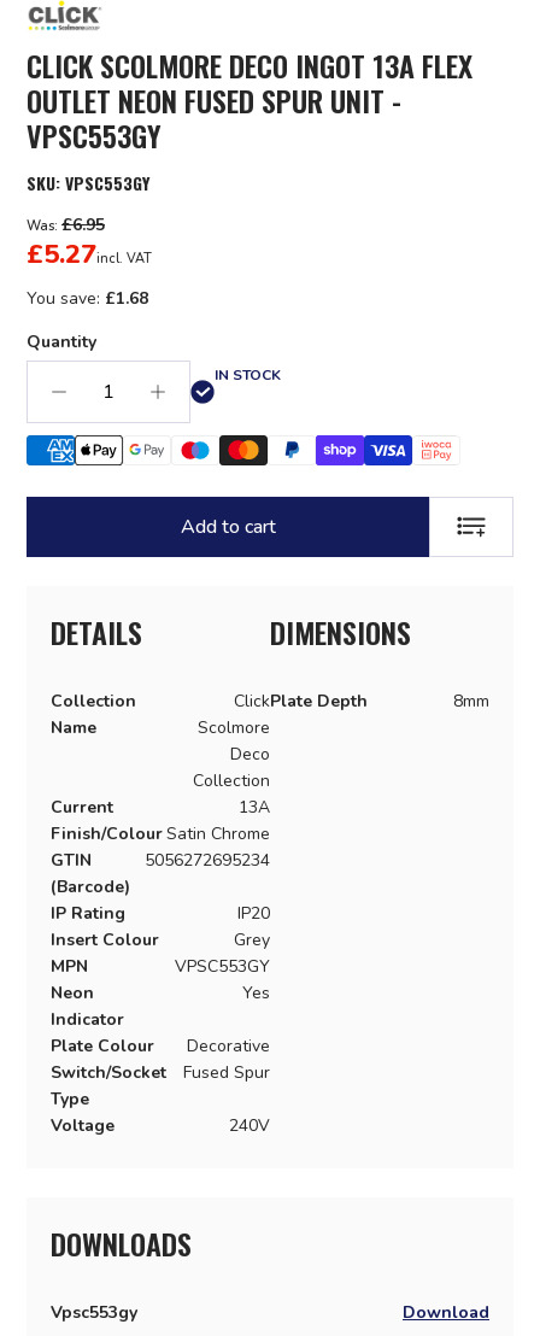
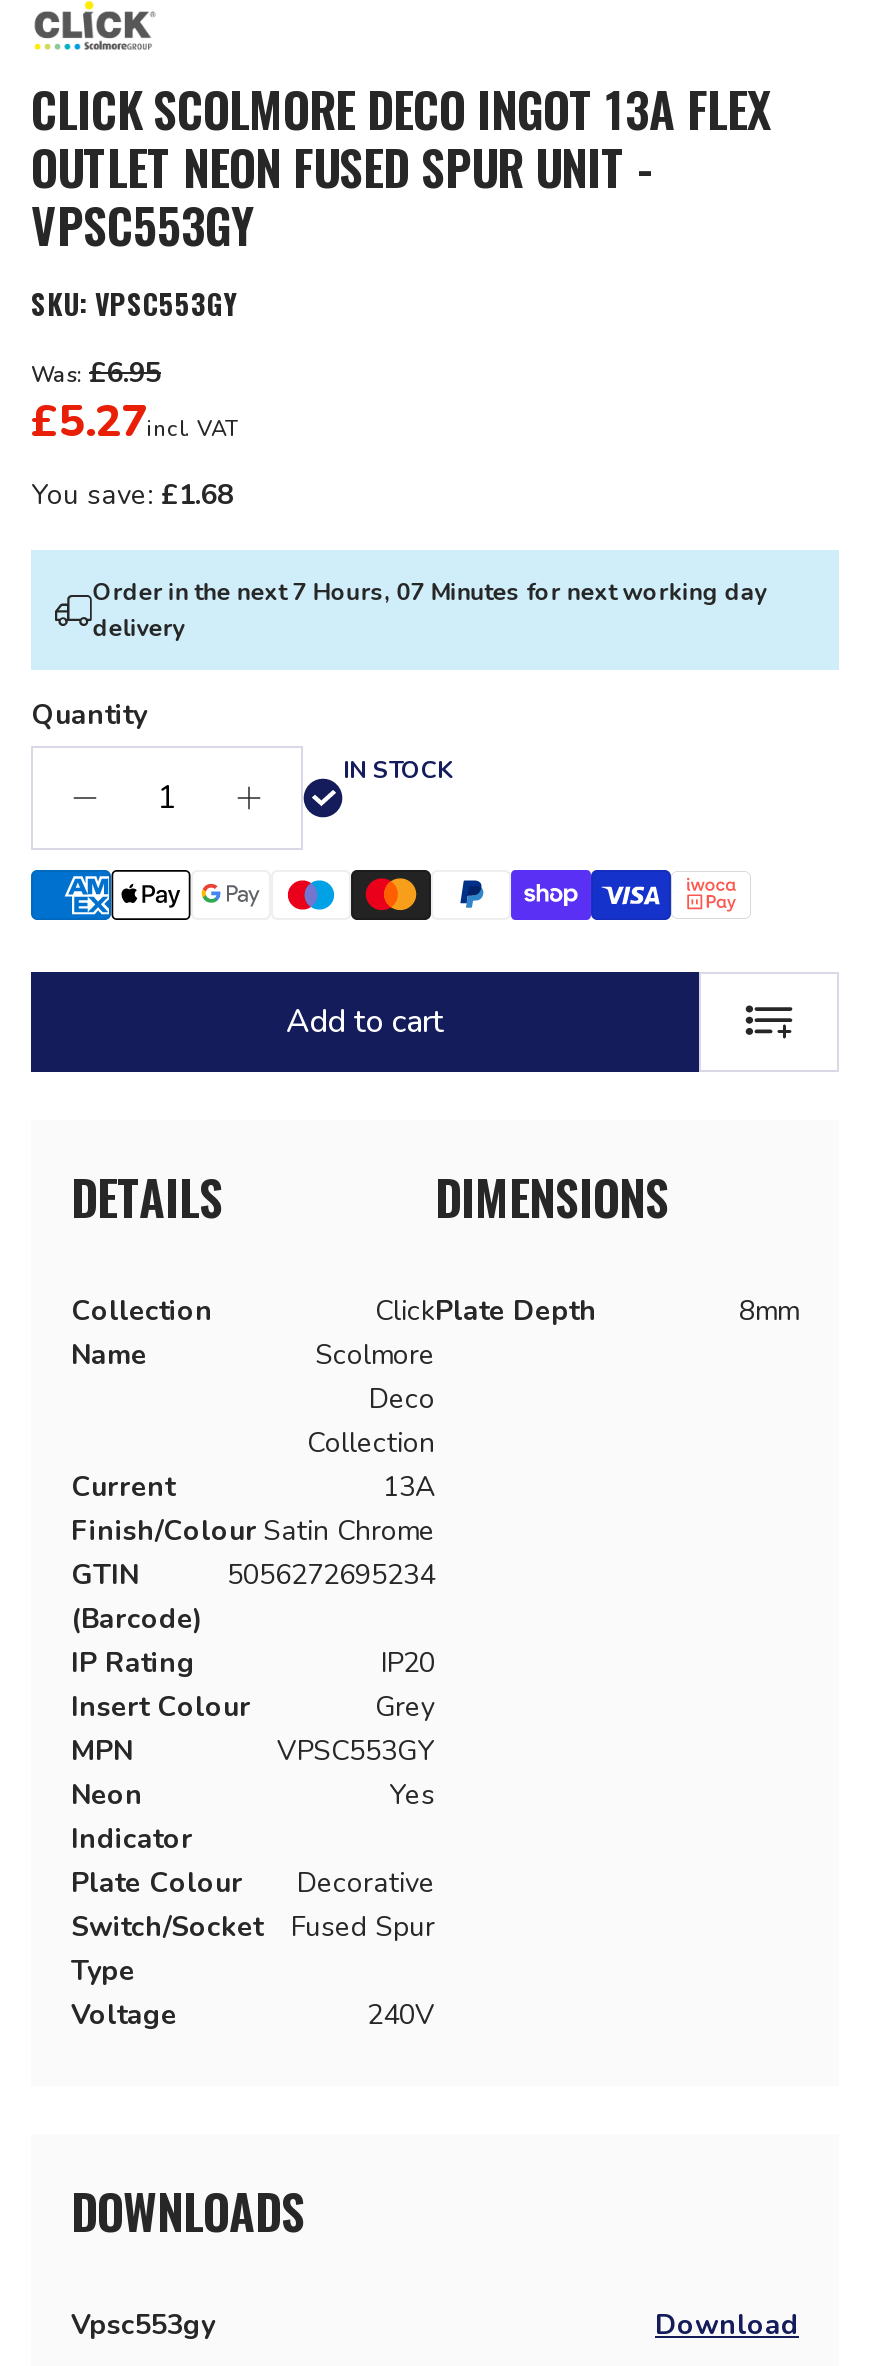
+ [image]
+ Order in the next 7 Hours, 07 Minutes for next working day
+ delivery
